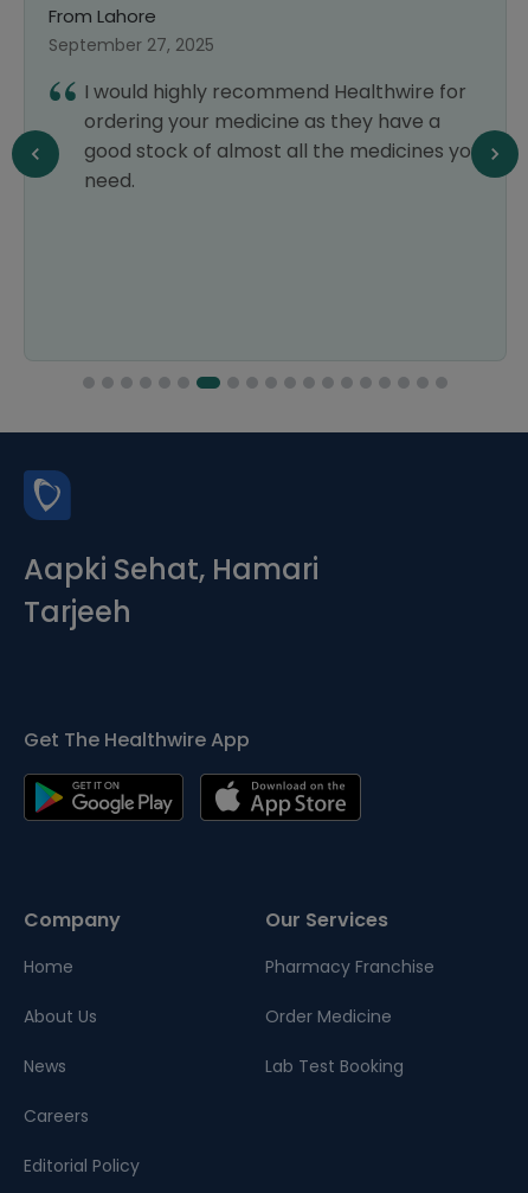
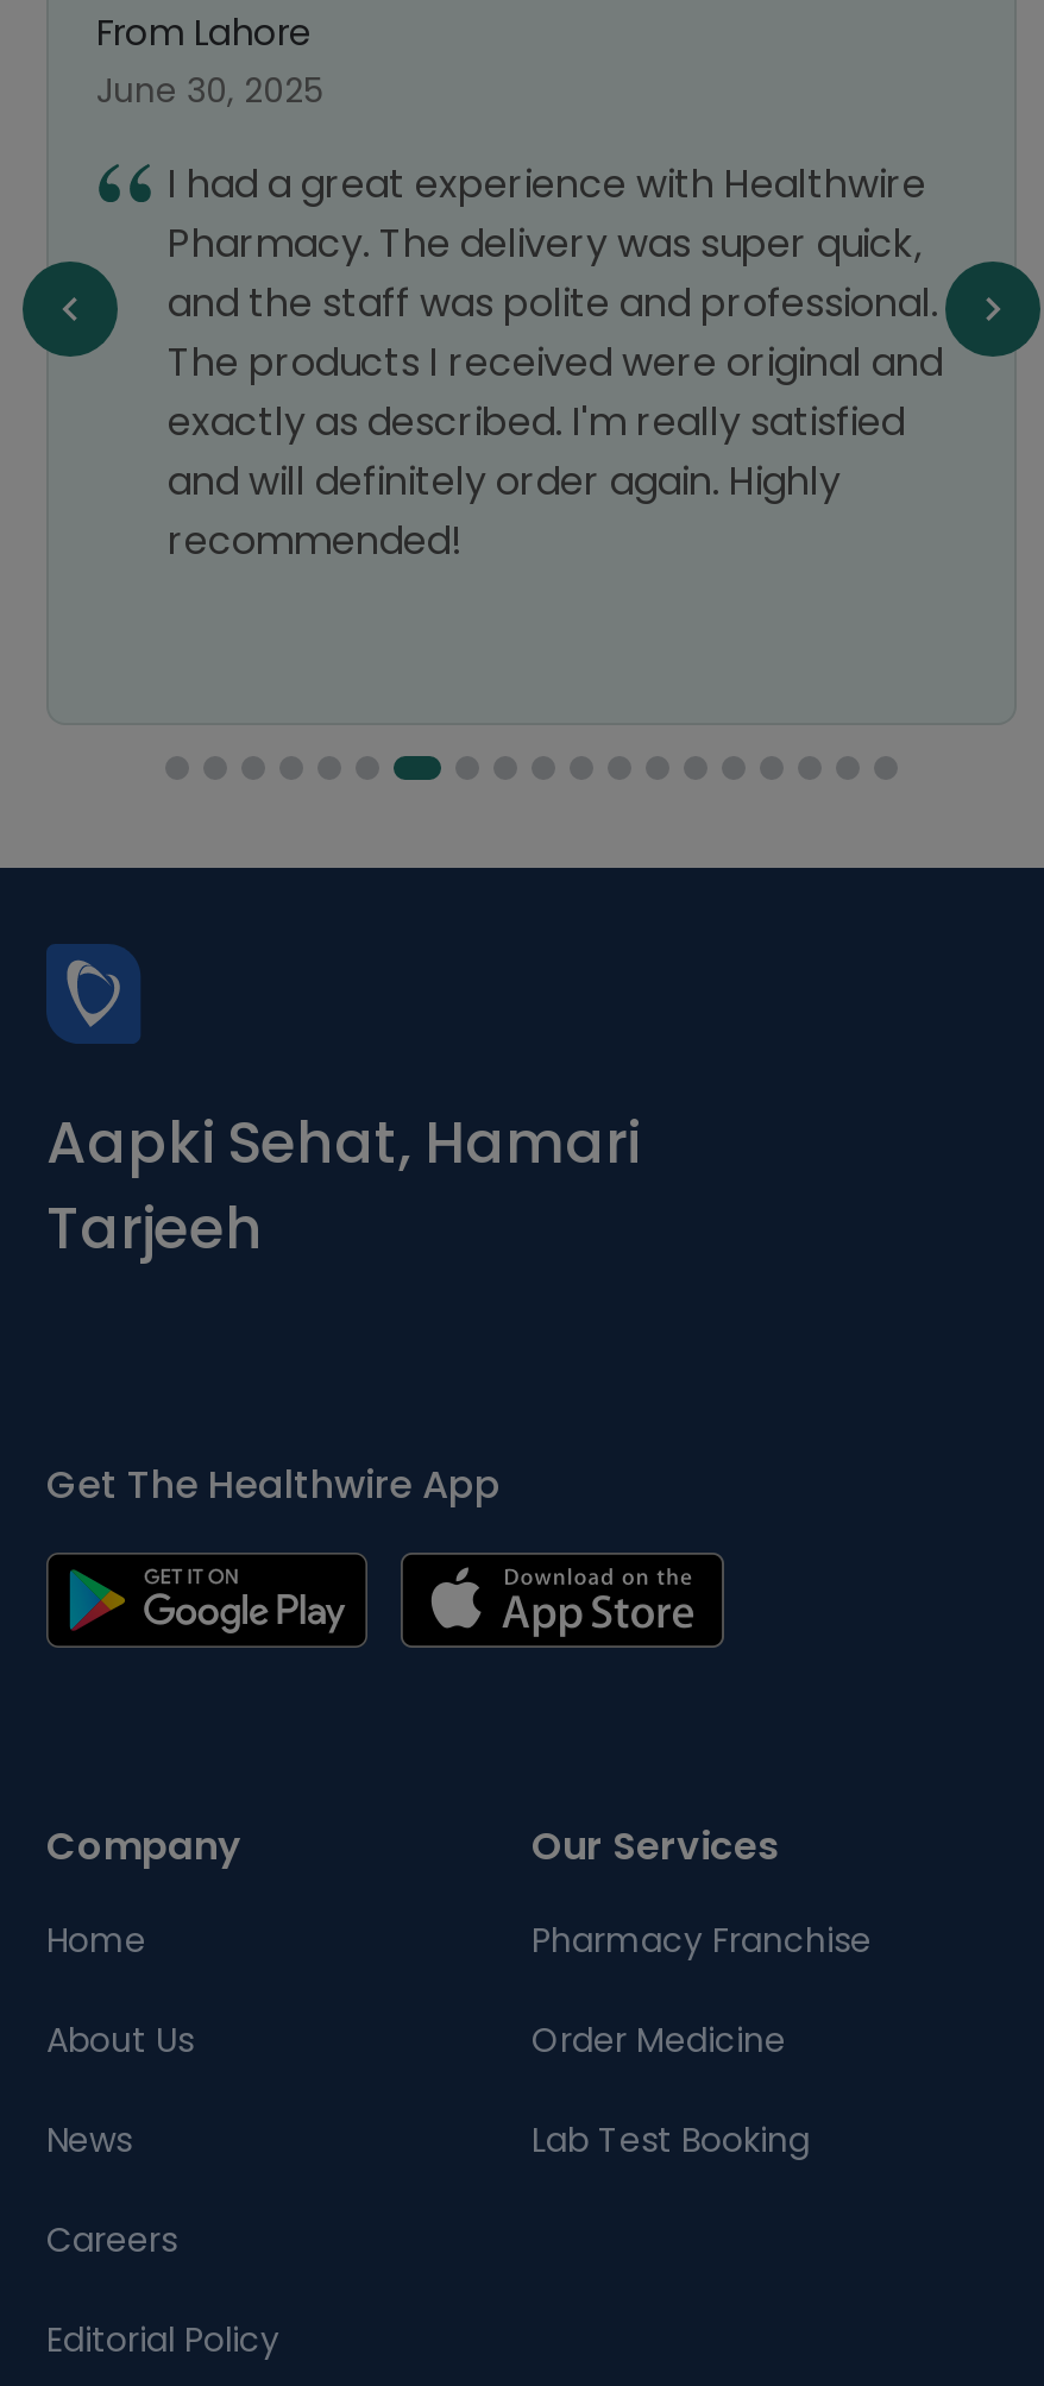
- September 27, 2025
+ June 30, 2025

- I would highly recommend Healthwire for
- ordering your medicine as they have a
- good stock of almost all the medicines you
- need.
+ I had a great experience with Healthwire
+ Pharmacy. The delivery was super quick,
+ and the staff was polite and professional.
+ The products I received were original and
+ exactly as described. I'm really satisfied
+ and will definitely order again. Highly
+ recommended!
